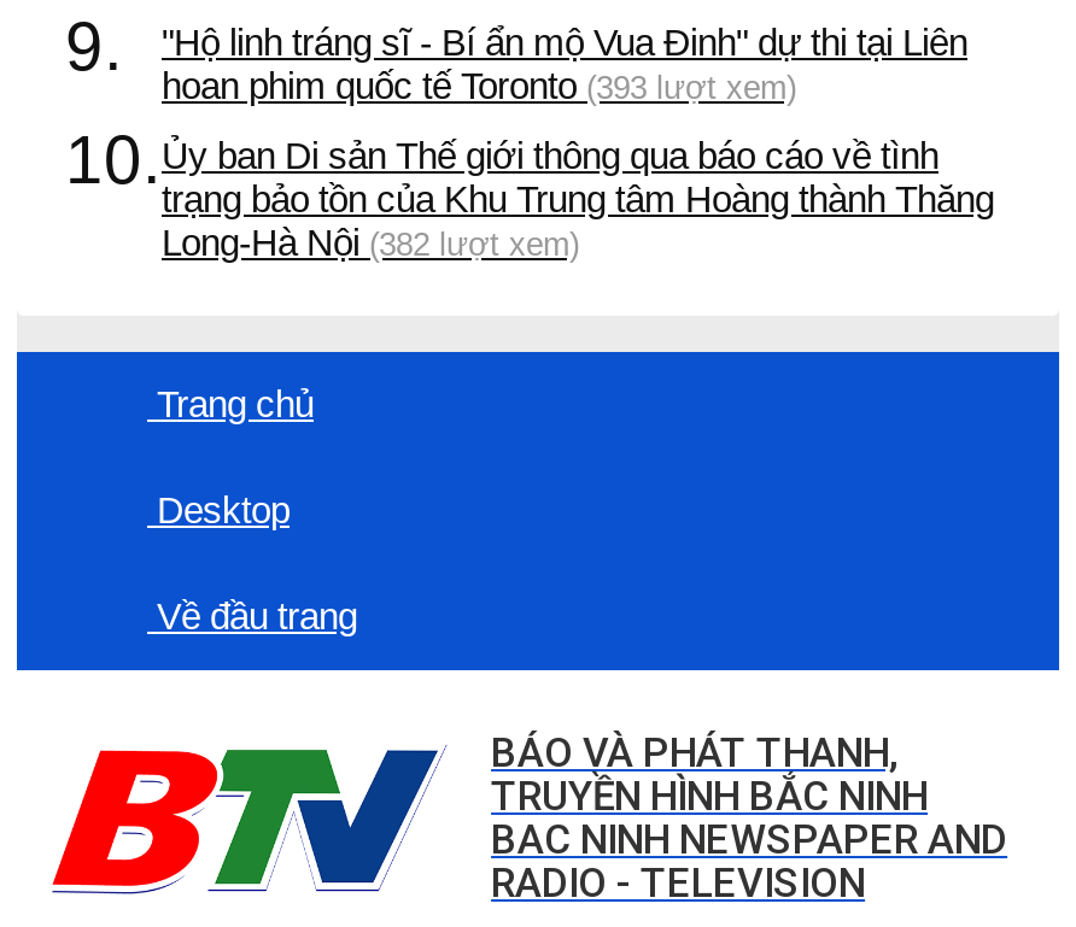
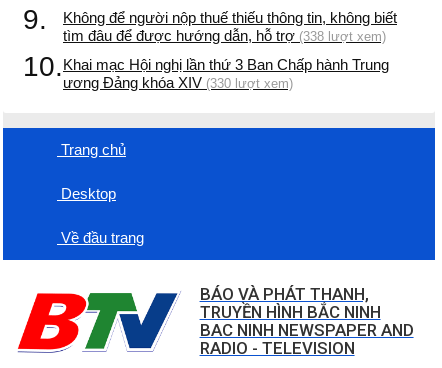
- "Hộ linh tráng sĩ - Bí ẩn mộ Vua Đinh" dự thi tại Liên
- hoan phim quốc tế Toronto (393 lượt xem)
- 10.Ủy ban Di sản Thế giới thông qua báo cáo về tình
- trạng bảo tồn của Khu Trung tâm Hoàng thành Thăng
- Long-Hà Nội (382 lượt xem)
+ Không để người nộp thuế thiếu thông tin, không biết
+ tìm đâu để được hướng dẫn, hỗ trợ (338 lượt xem)
+ 10.Khai mạc Hội nghị lần thứ 3 Ban Chấp hành Trung
+ ương Đảng khóa XIV (330 lượt xem)
